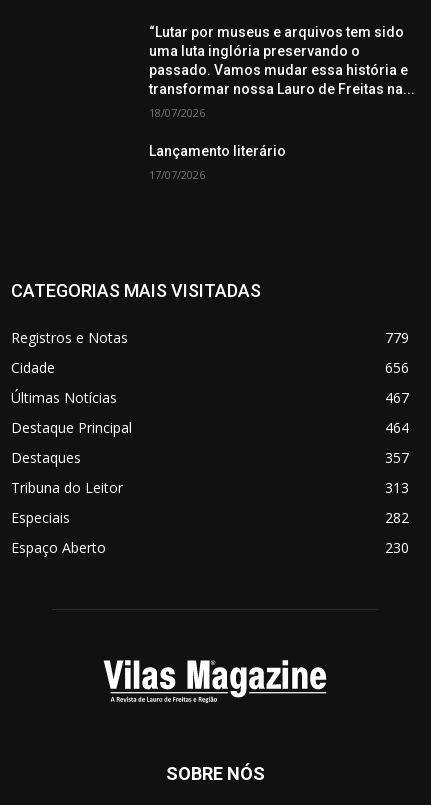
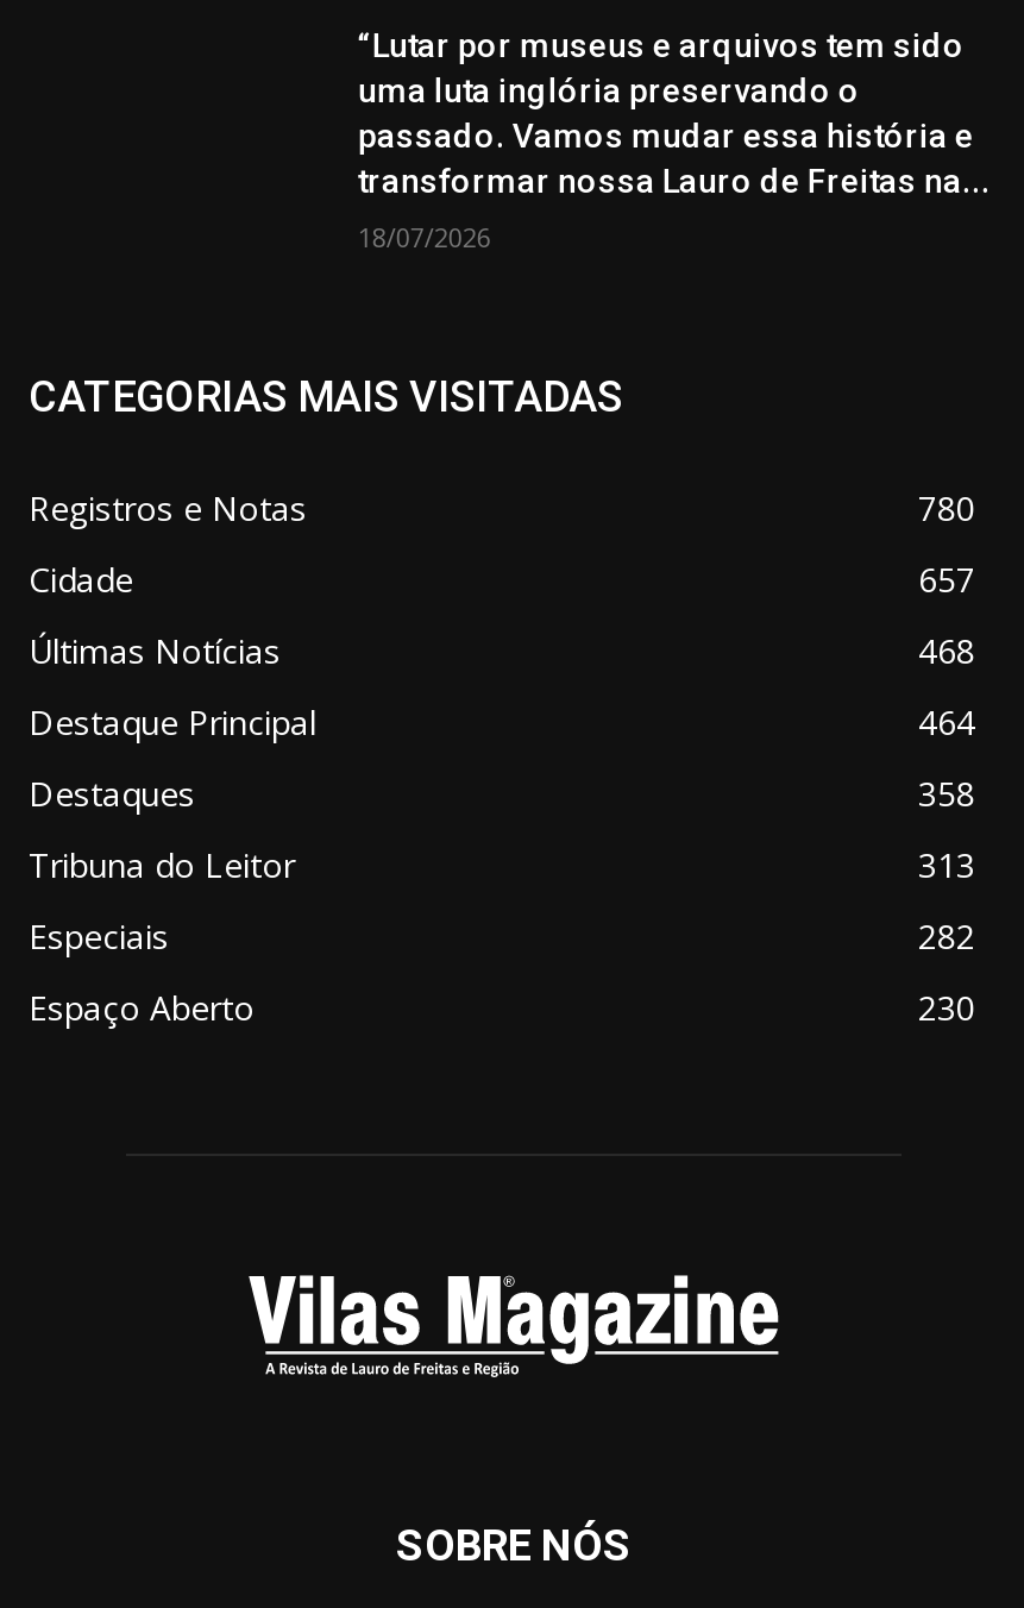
- Lançamento literário
- 17/07/2026

- 779
+ 780

- 656
+ 657

- 467
+ 468

- 357
+ 358
